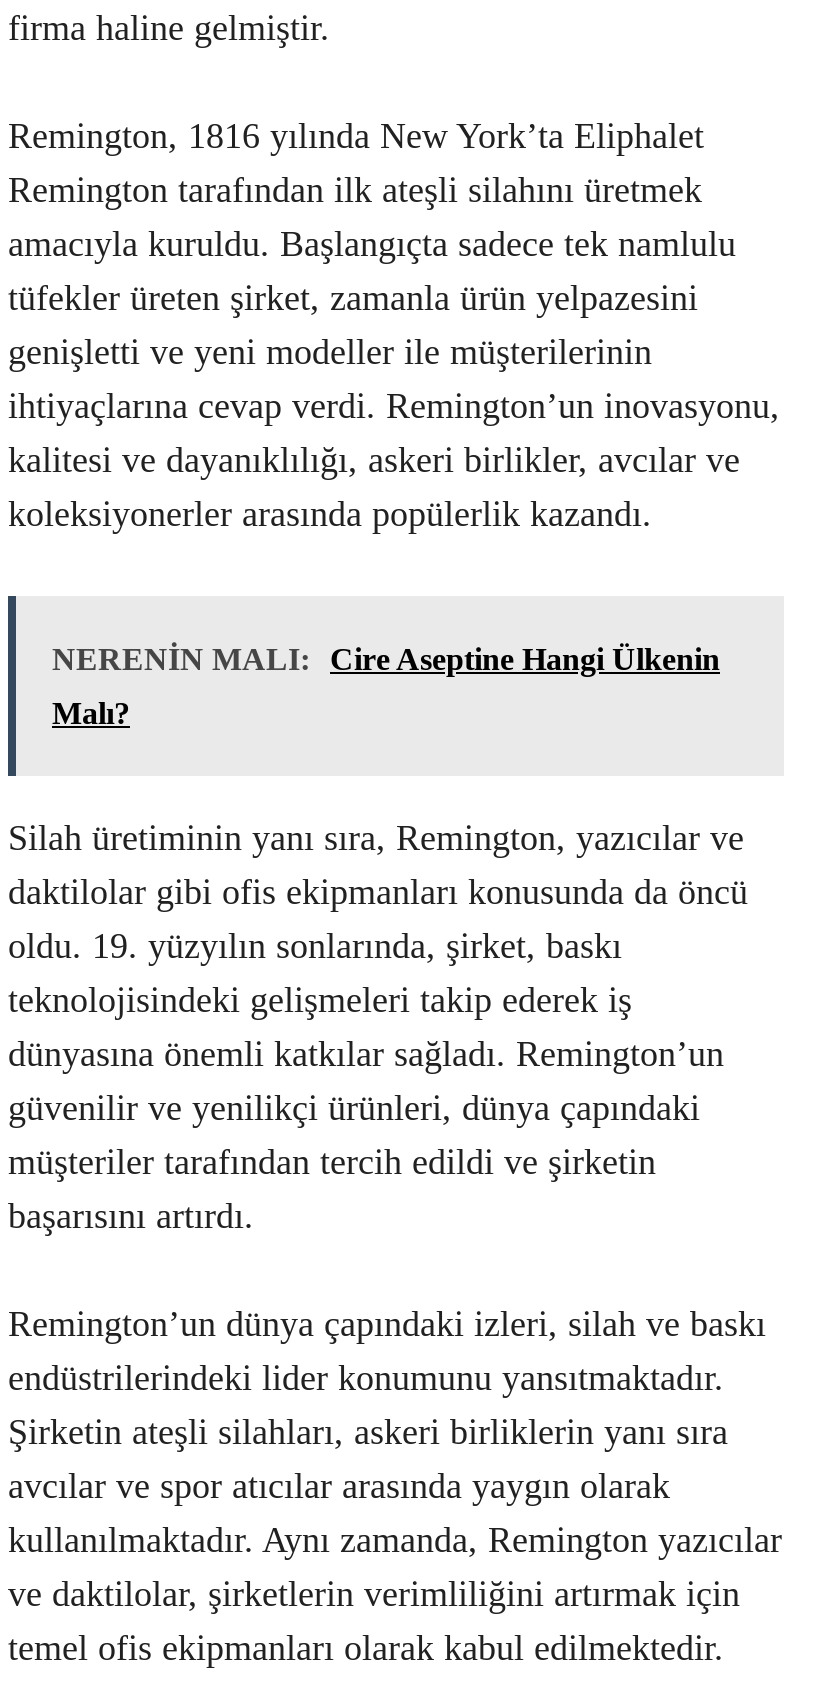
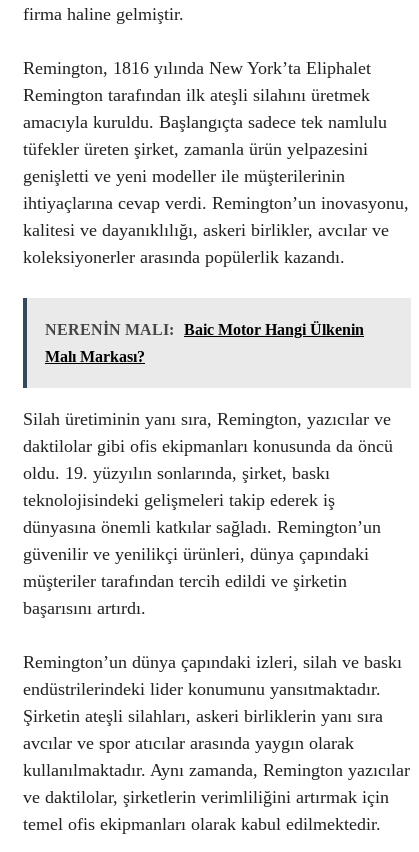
- NERENİN MALI: Cire Aseptine Hangi Ülkenin
+ NERENİN MALI: Baic Motor Hangi Ülkenin

- Malı?
+ Malı Markası?
